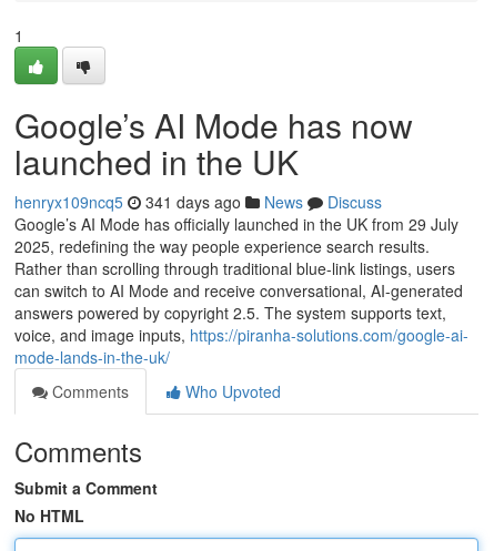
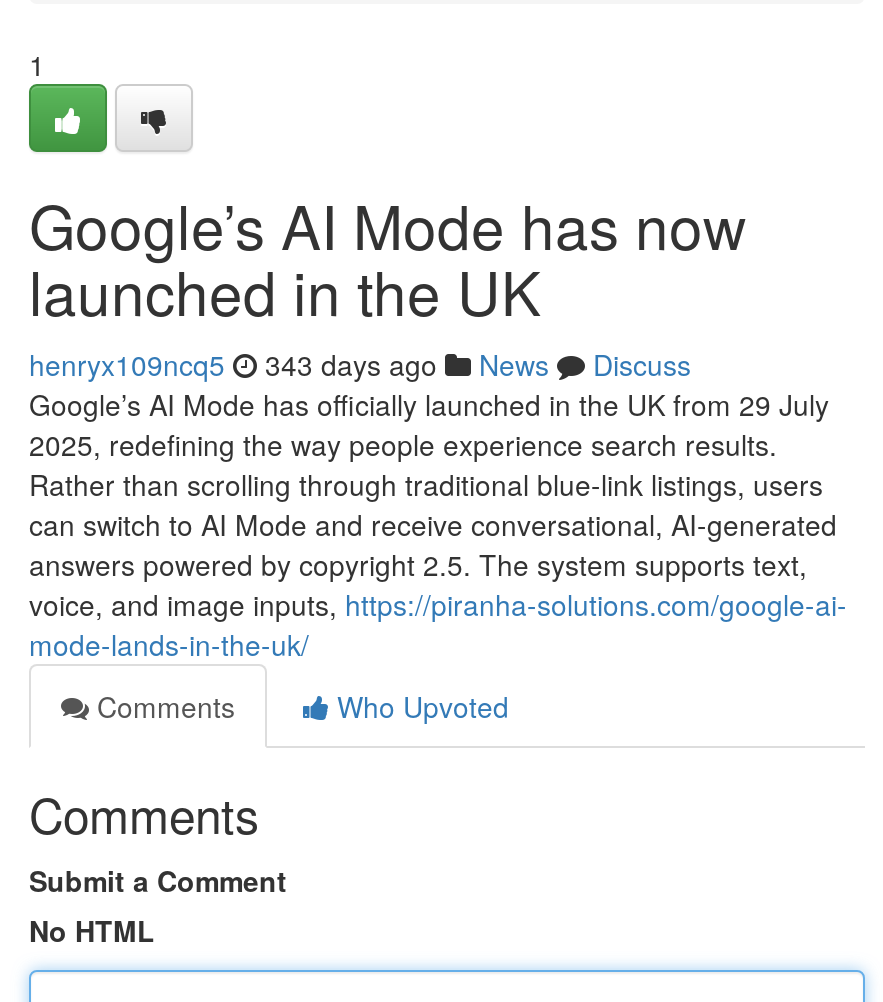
- henryx109ncq5 341 days ago News Discuss
+ henryx109ncq5 343 days ago News Discuss
